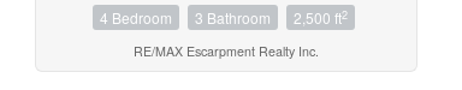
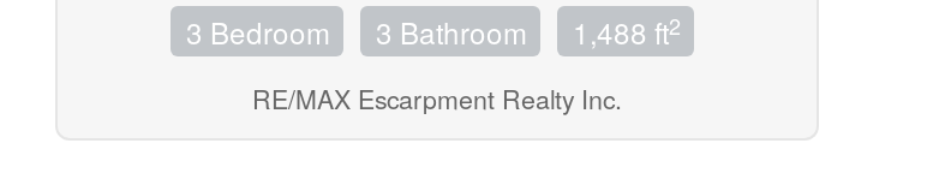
- 4 Bedroom
+ 3 Bedroom

- 2,500 ft2
+ 1,488 ft2
